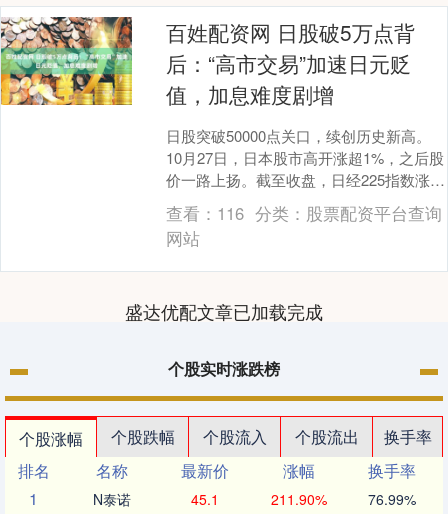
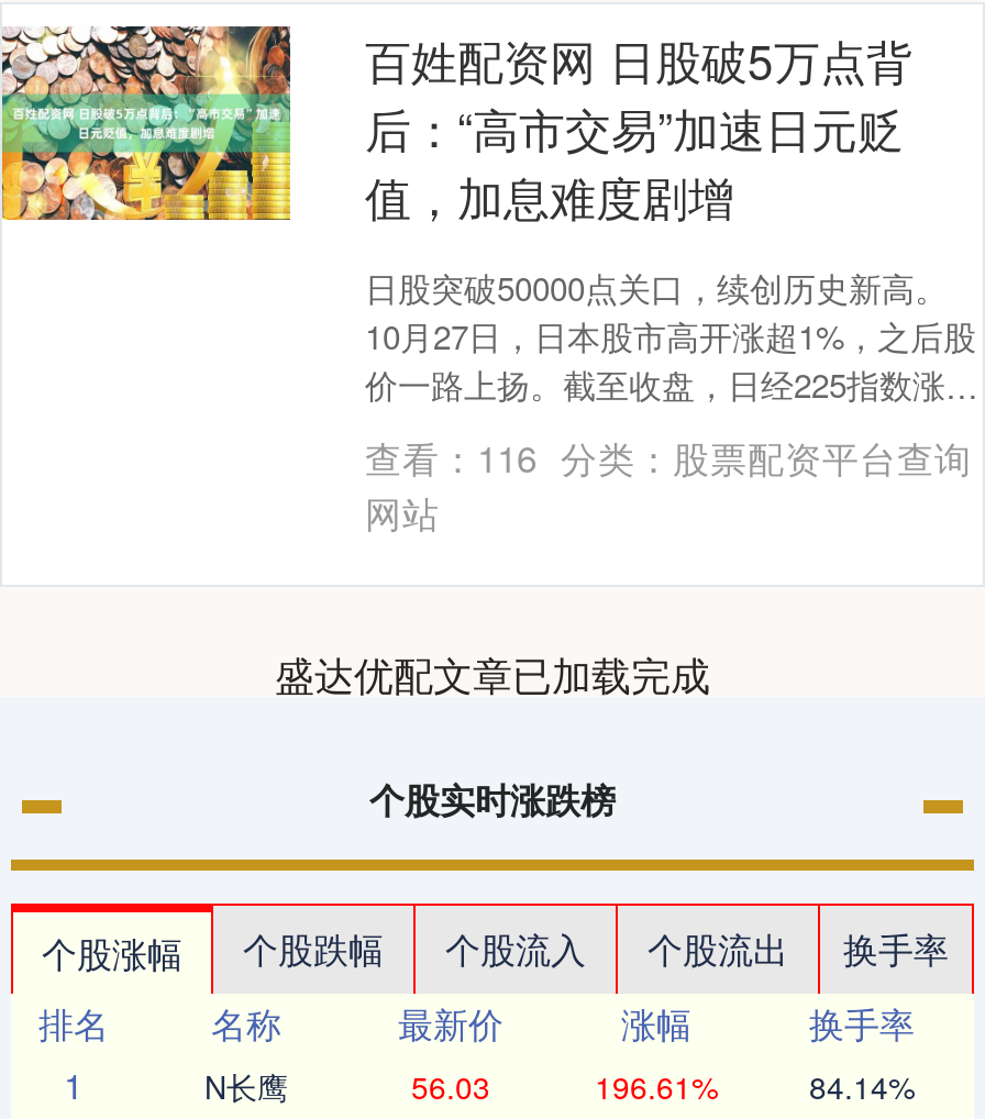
- N泰诺
+ N长鹰

- 45.1
+ 56.03

- 211.90%
+ 196.61%

- 76.99%
+ 84.14%
